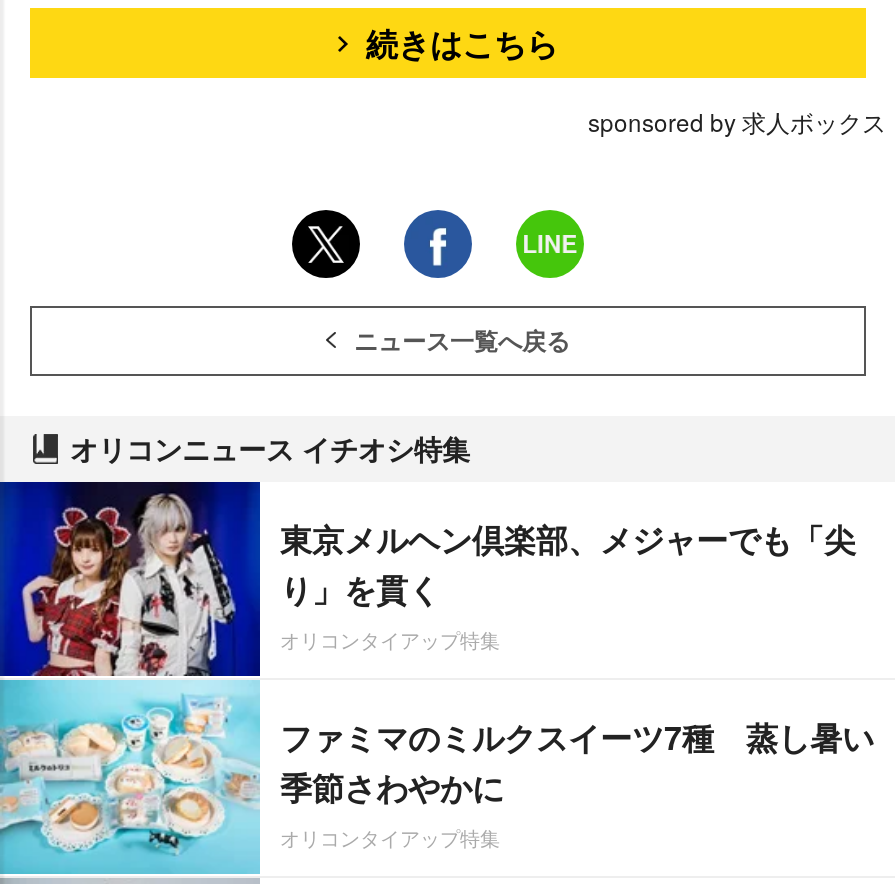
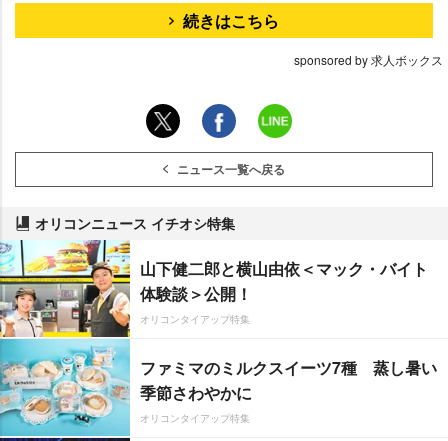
- [image]
- 東京メルヘン倶楽部、メジャーでも「尖
- り」を貫く
+ [image]
+ 山下健二郎と横山由依＜マック・バイト
+ 体験談＞公開！
